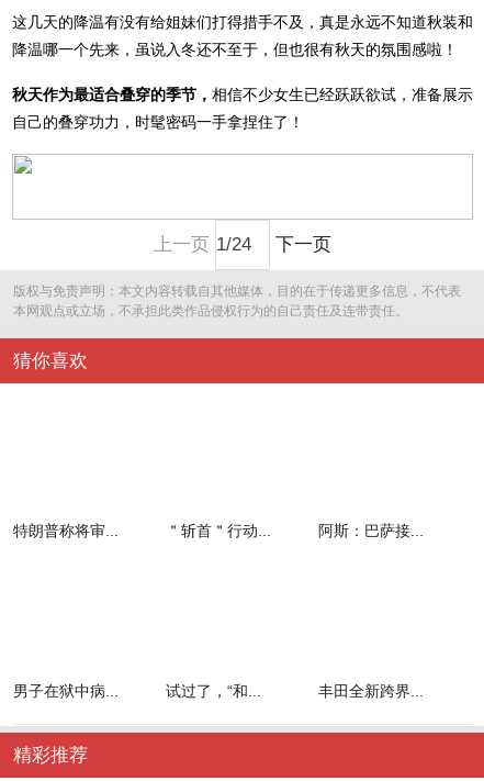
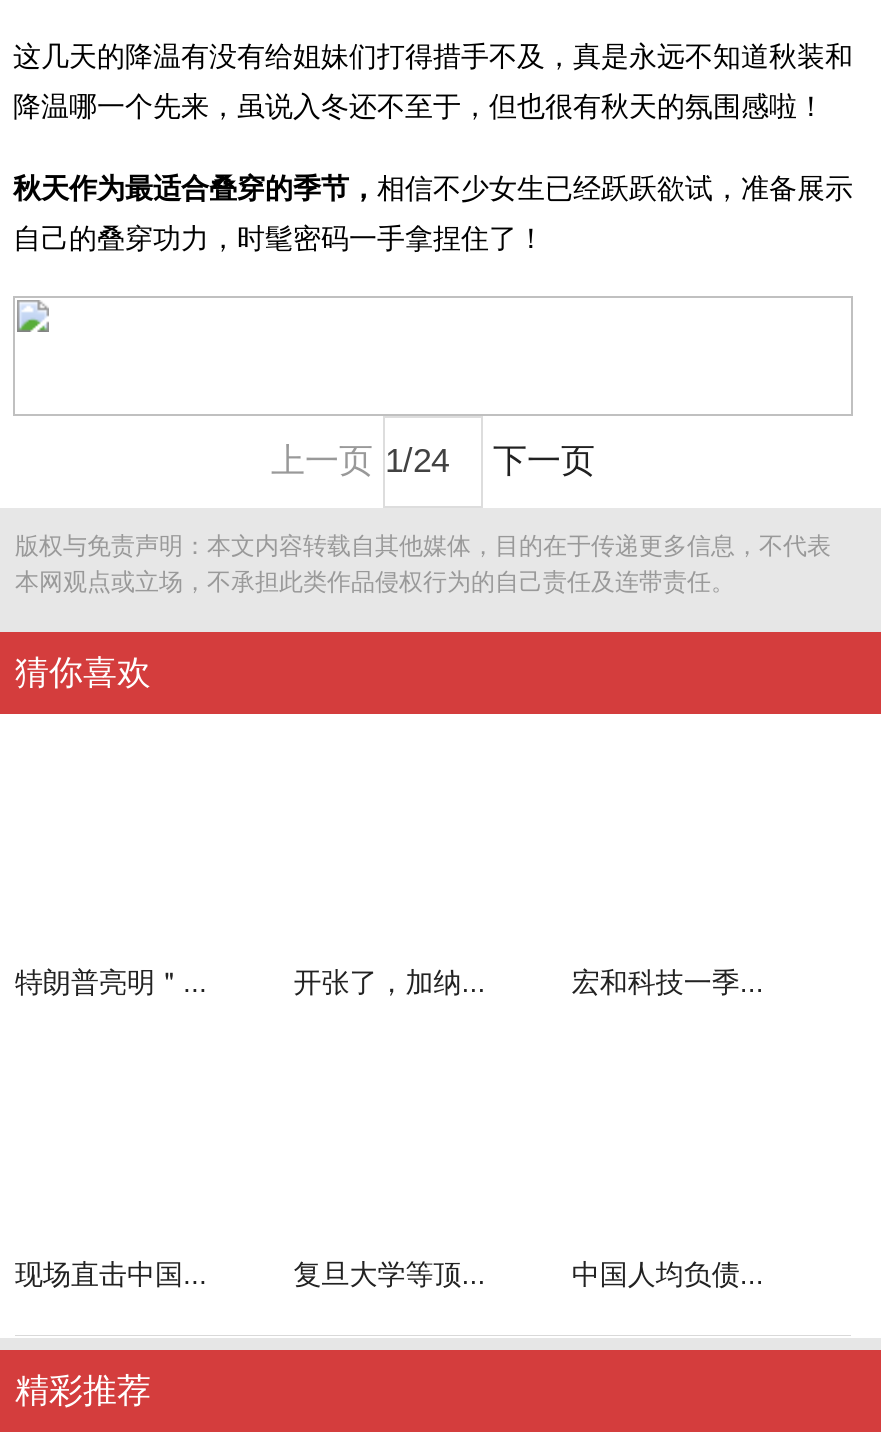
- 特朗普称将审...
- ＂斩首＂行动...
- 阿斯：巴萨接...
+ 特朗普亮明＂...
+ 开张了，加纳...
+ 宏和科技一季...

- 男子在狱中病...
- 试过了，“和...
- 丰田全新跨界...
+ 现场直击中国...
+ 复旦大学等顶...
+ 中国人均负债...
